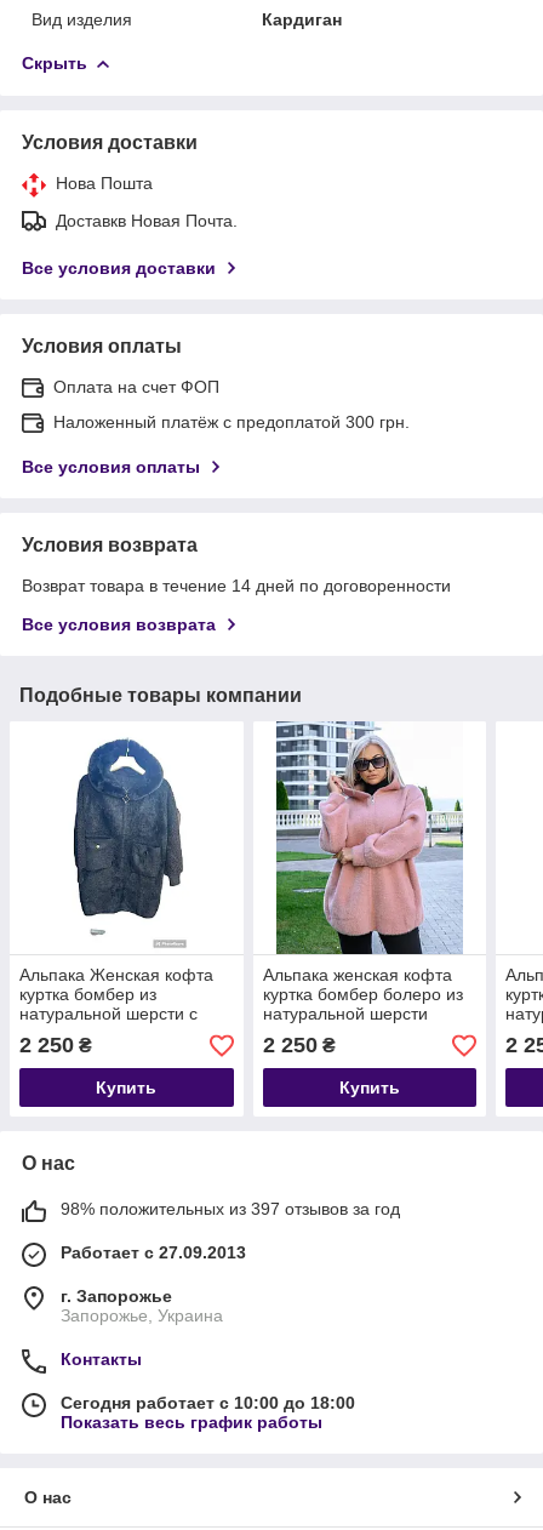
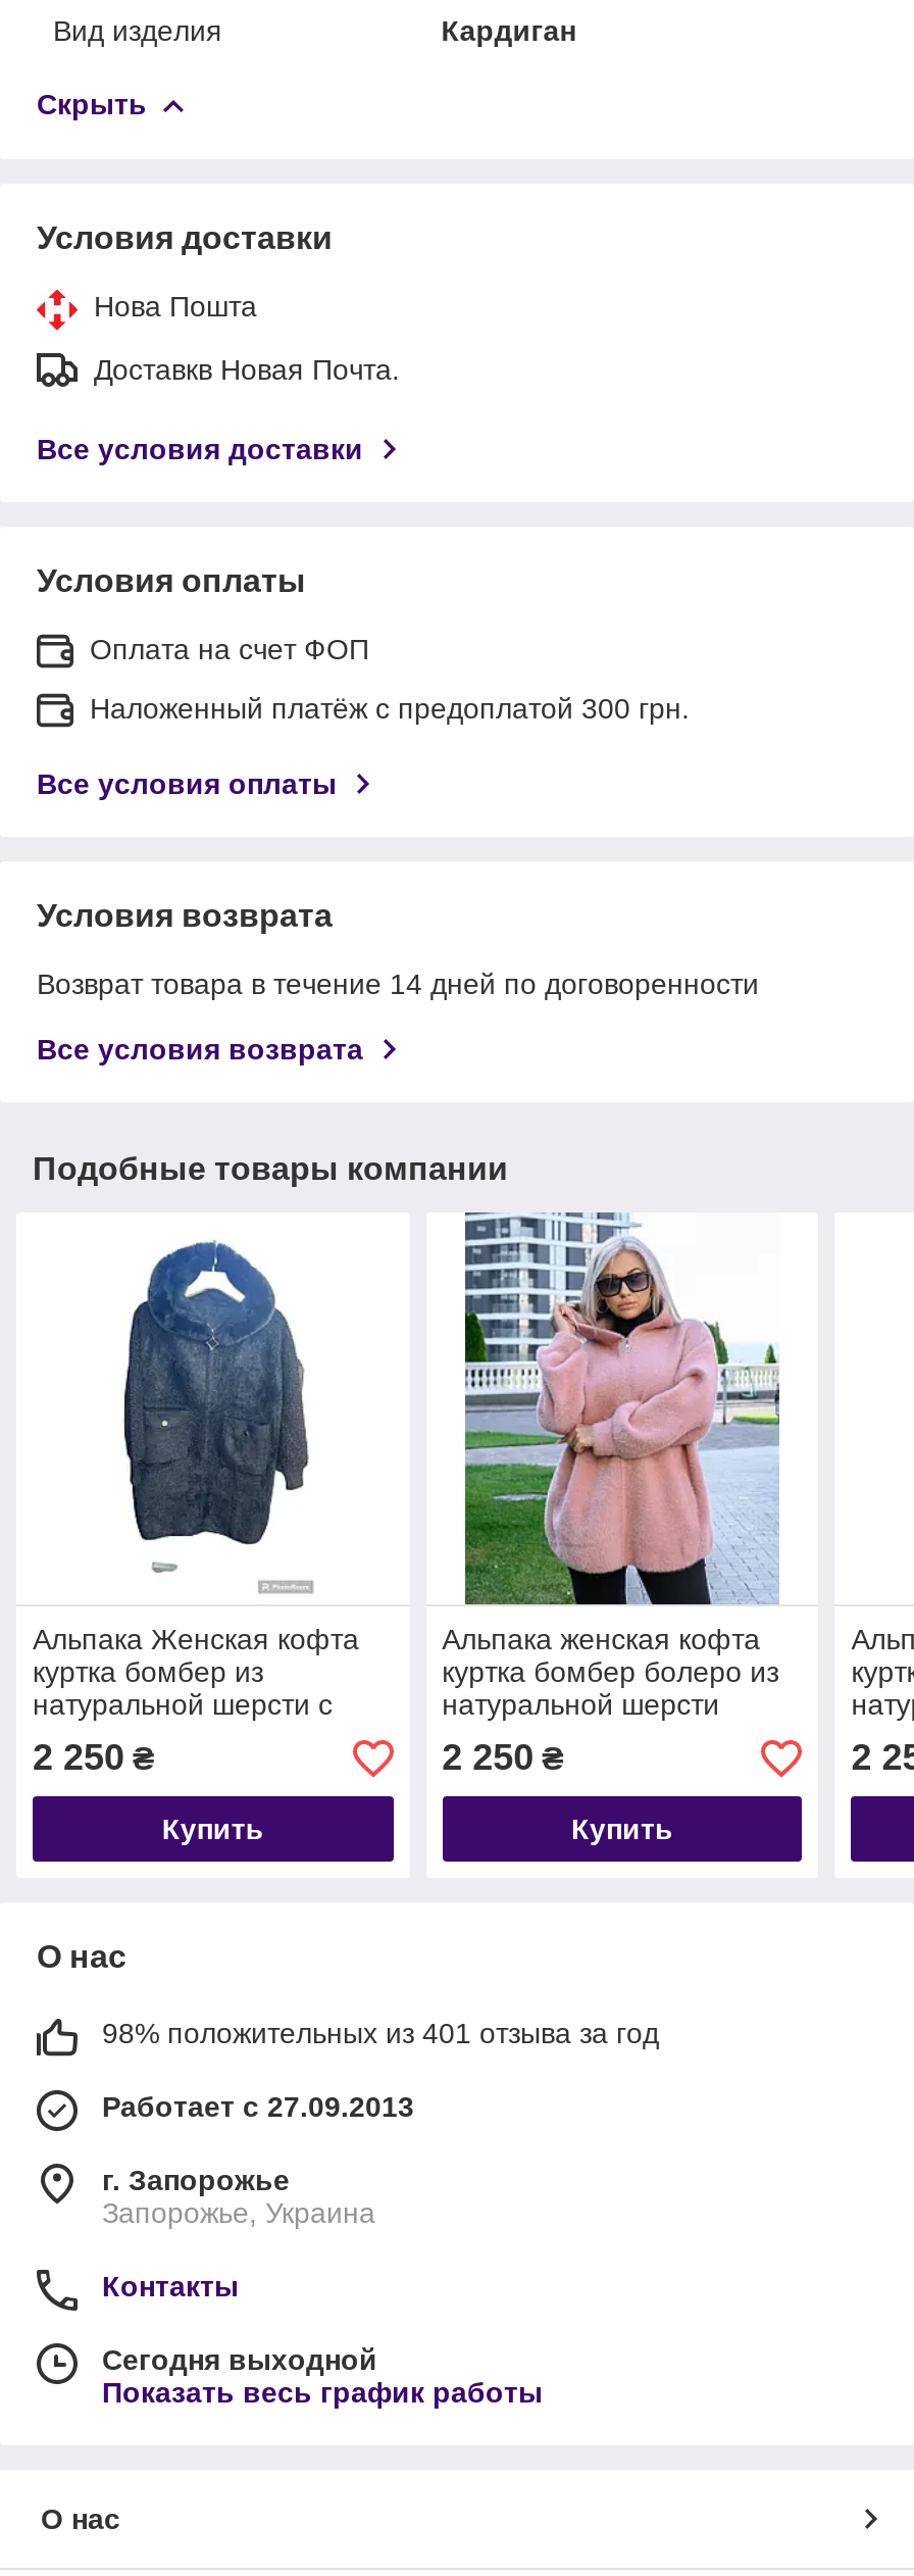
- 98% положительных из 397 отзывов за год
+ 98% положительных из 401 отзыва за год

- Сегодня работает с 10:00 до 18:00
+ Сегодня выходной
